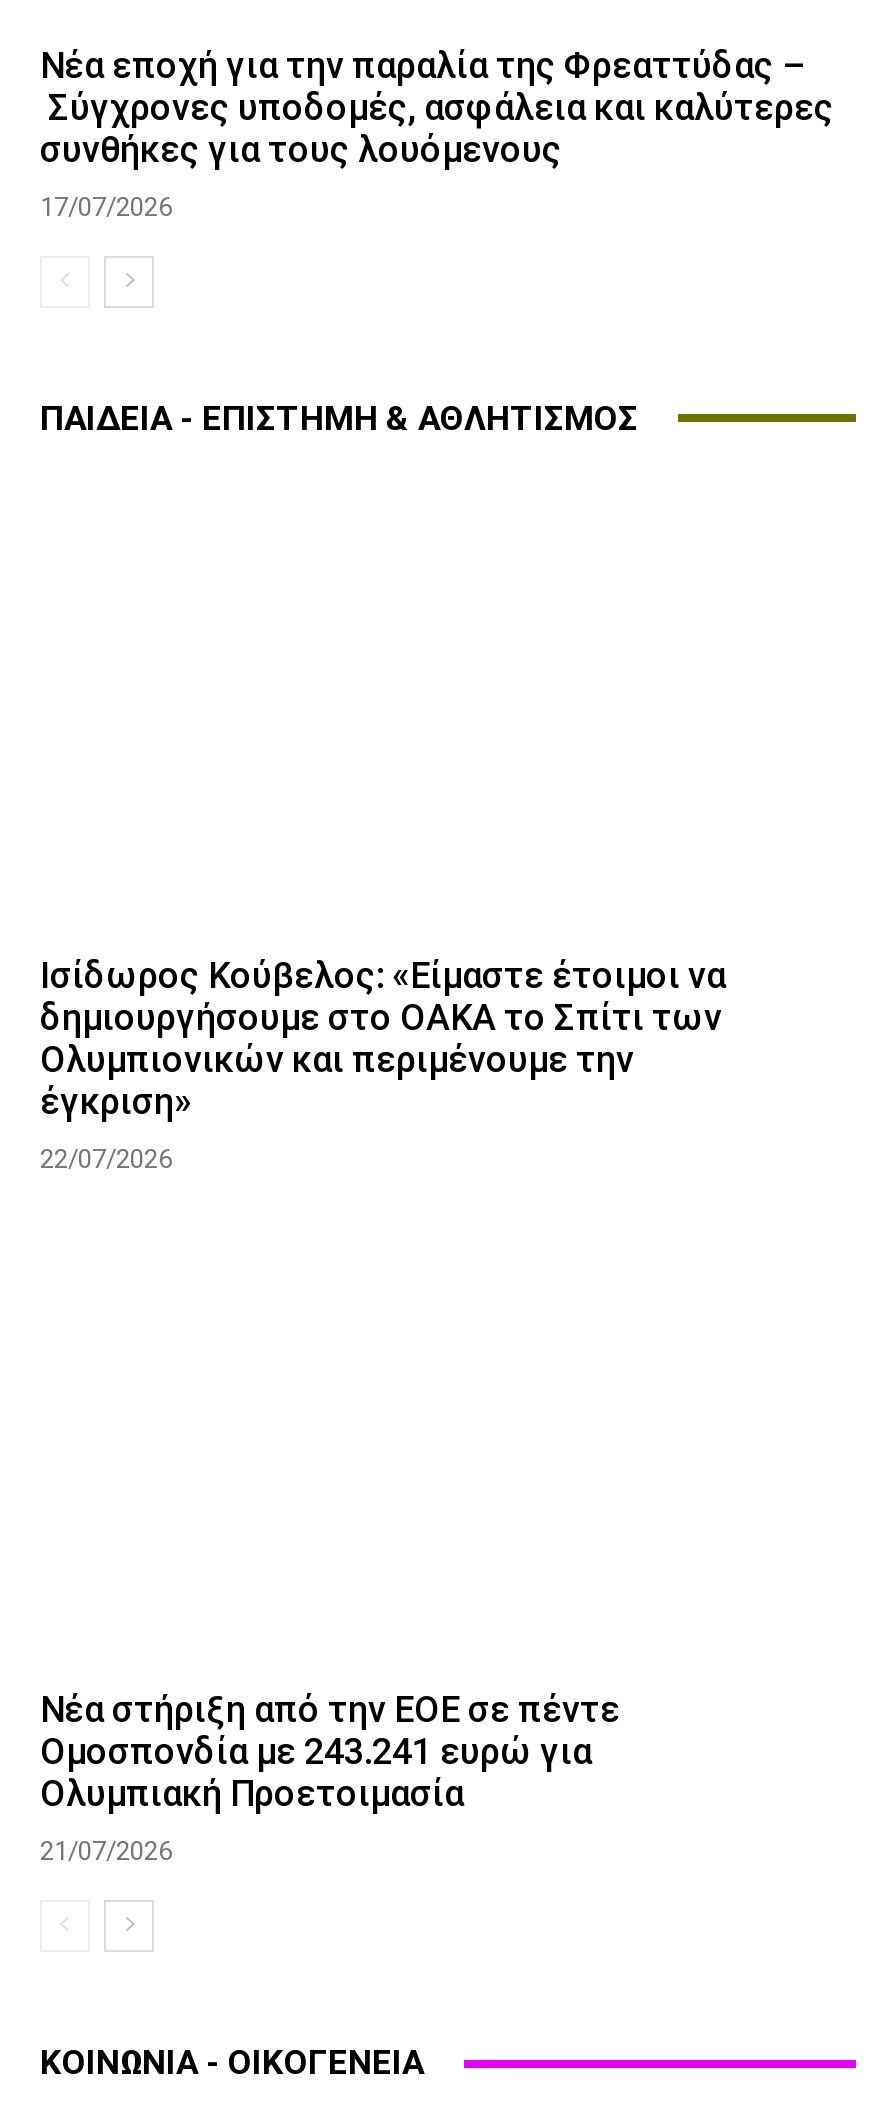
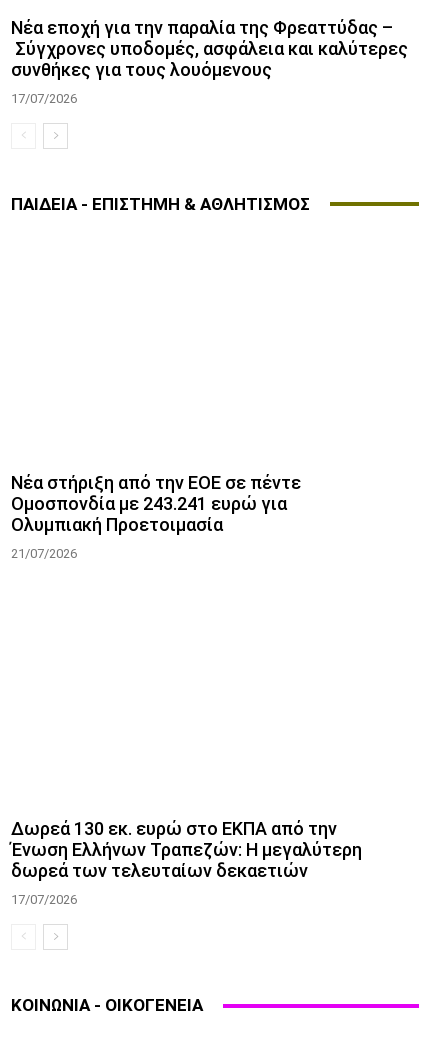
- Ισίδωρος Κούβελος: «Είμαστε έτοιμοι να
- δημιουργήσουμε στο ΟΑΚΑ το Σπίτι των
- Ολυμπιονικών και περιμένουμε την
- έγκριση»
- 22/07/2026

moved up: Νέα στήριξη από την ΕΟΕ σε πέντε | Ομοσπονδία με 243.241 ευρώ για | Ολυμπιακή Προετοιμασία | 21/07/2026

+ Δωρεά 130 εκ. ευρώ στο ΕΚΠΑ από την
+ Ένωση Ελλήνων Τραπεζών: Η μεγαλύτερη
+ δωρεά των τελευταίων δεκαετιών
+ 17/07/2026
